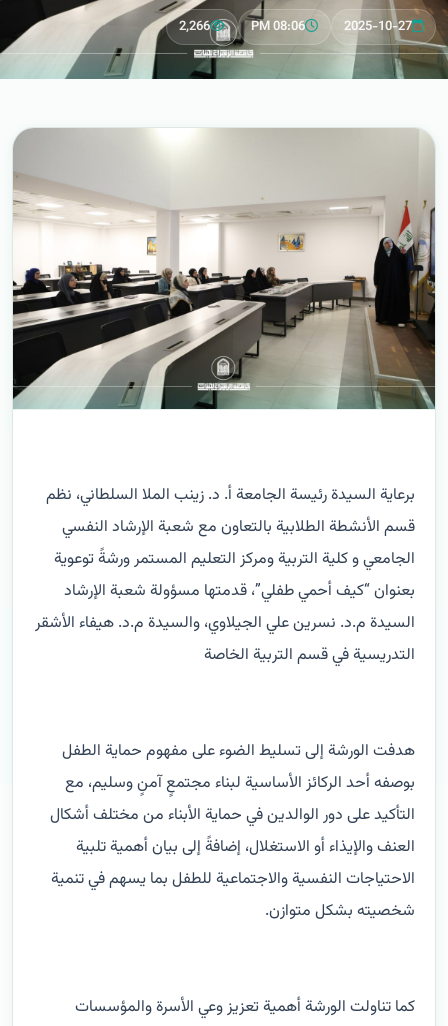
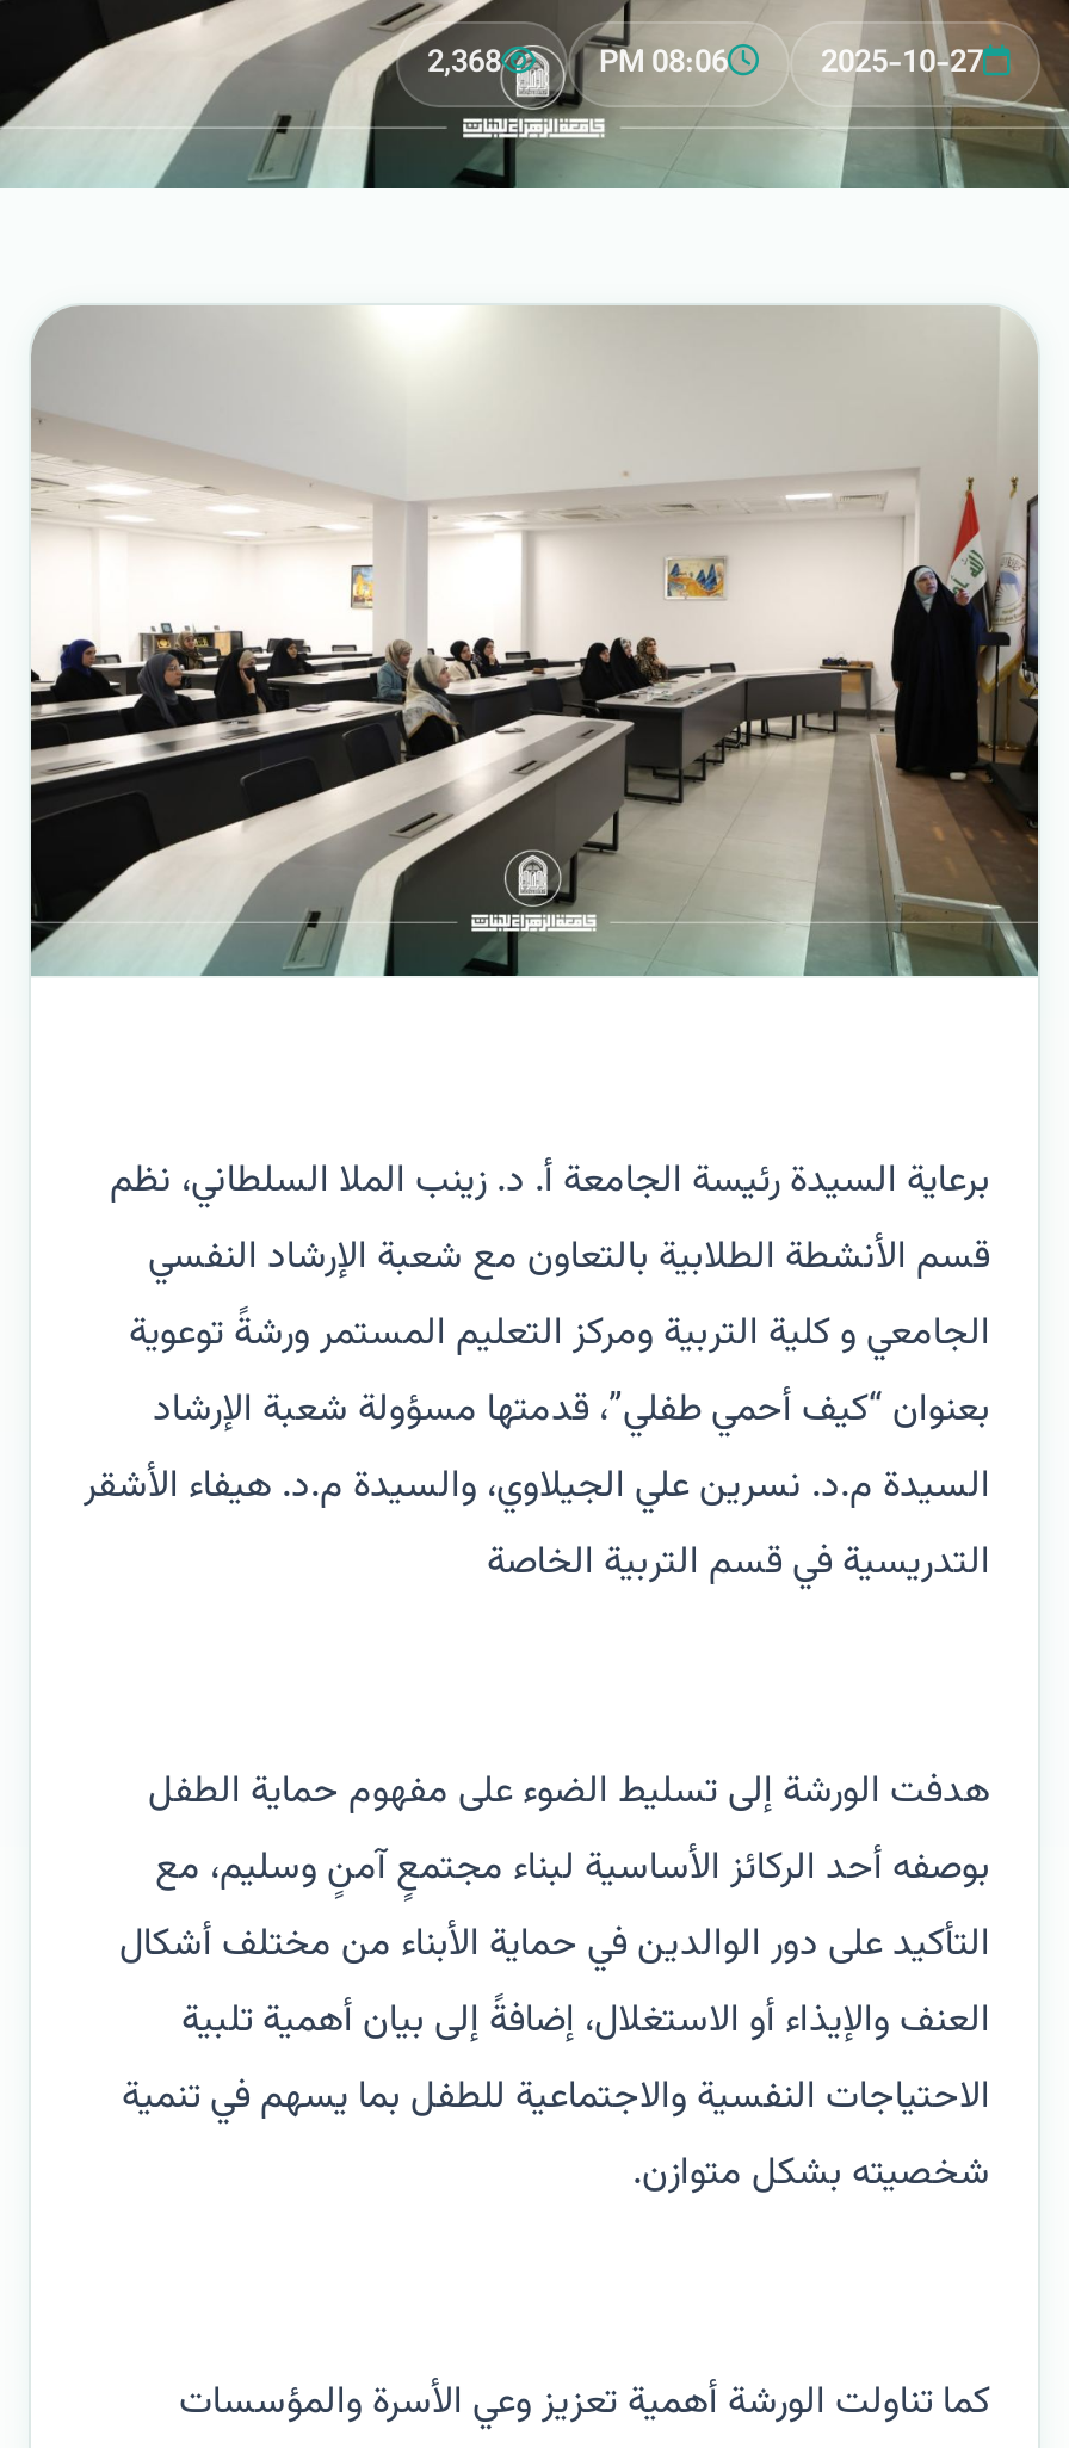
- 2,266
+ 2,368
